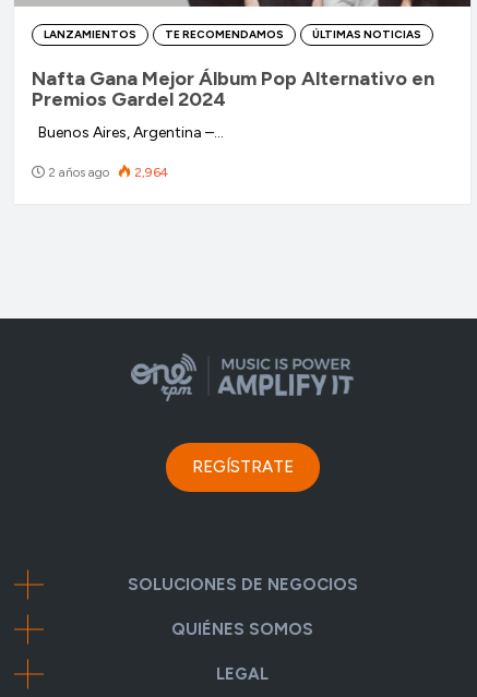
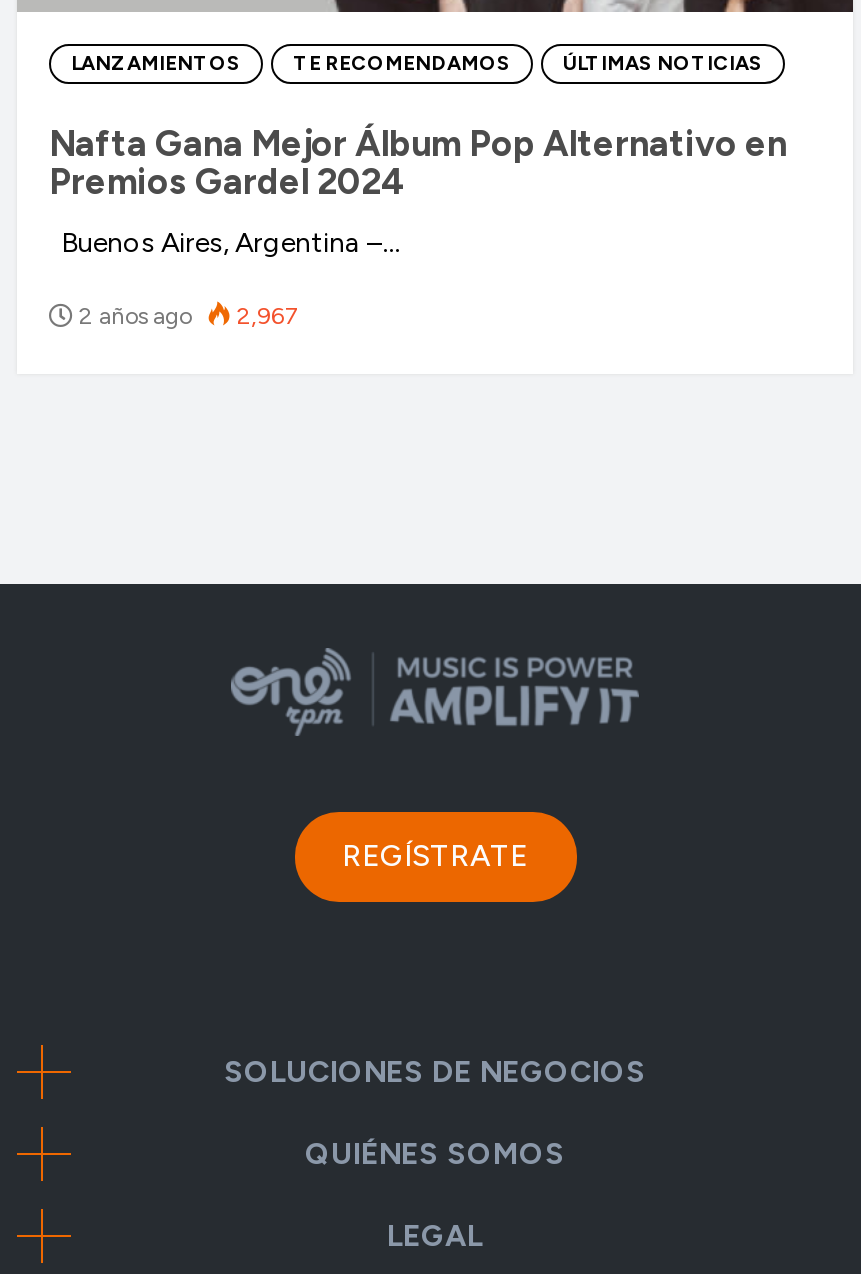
- 2 años ago 2,964
+ 2 años ago 2,967
